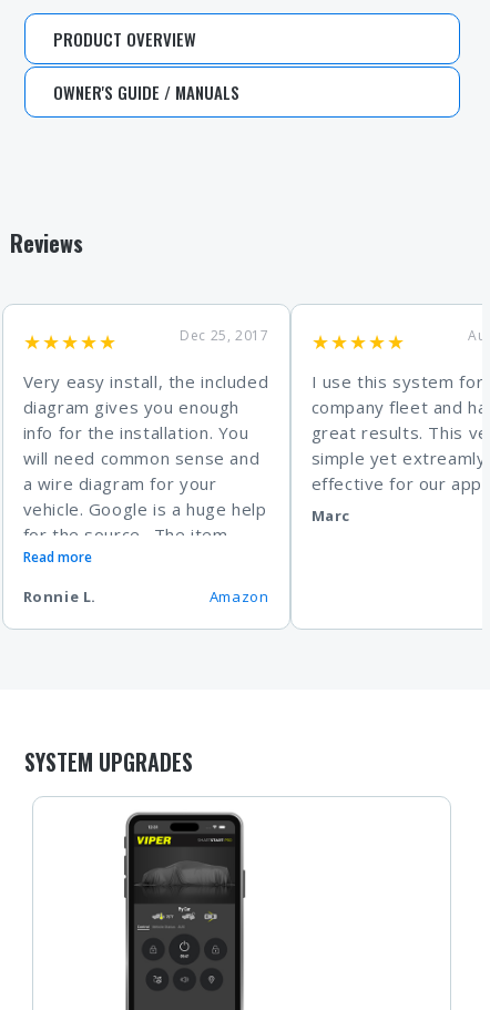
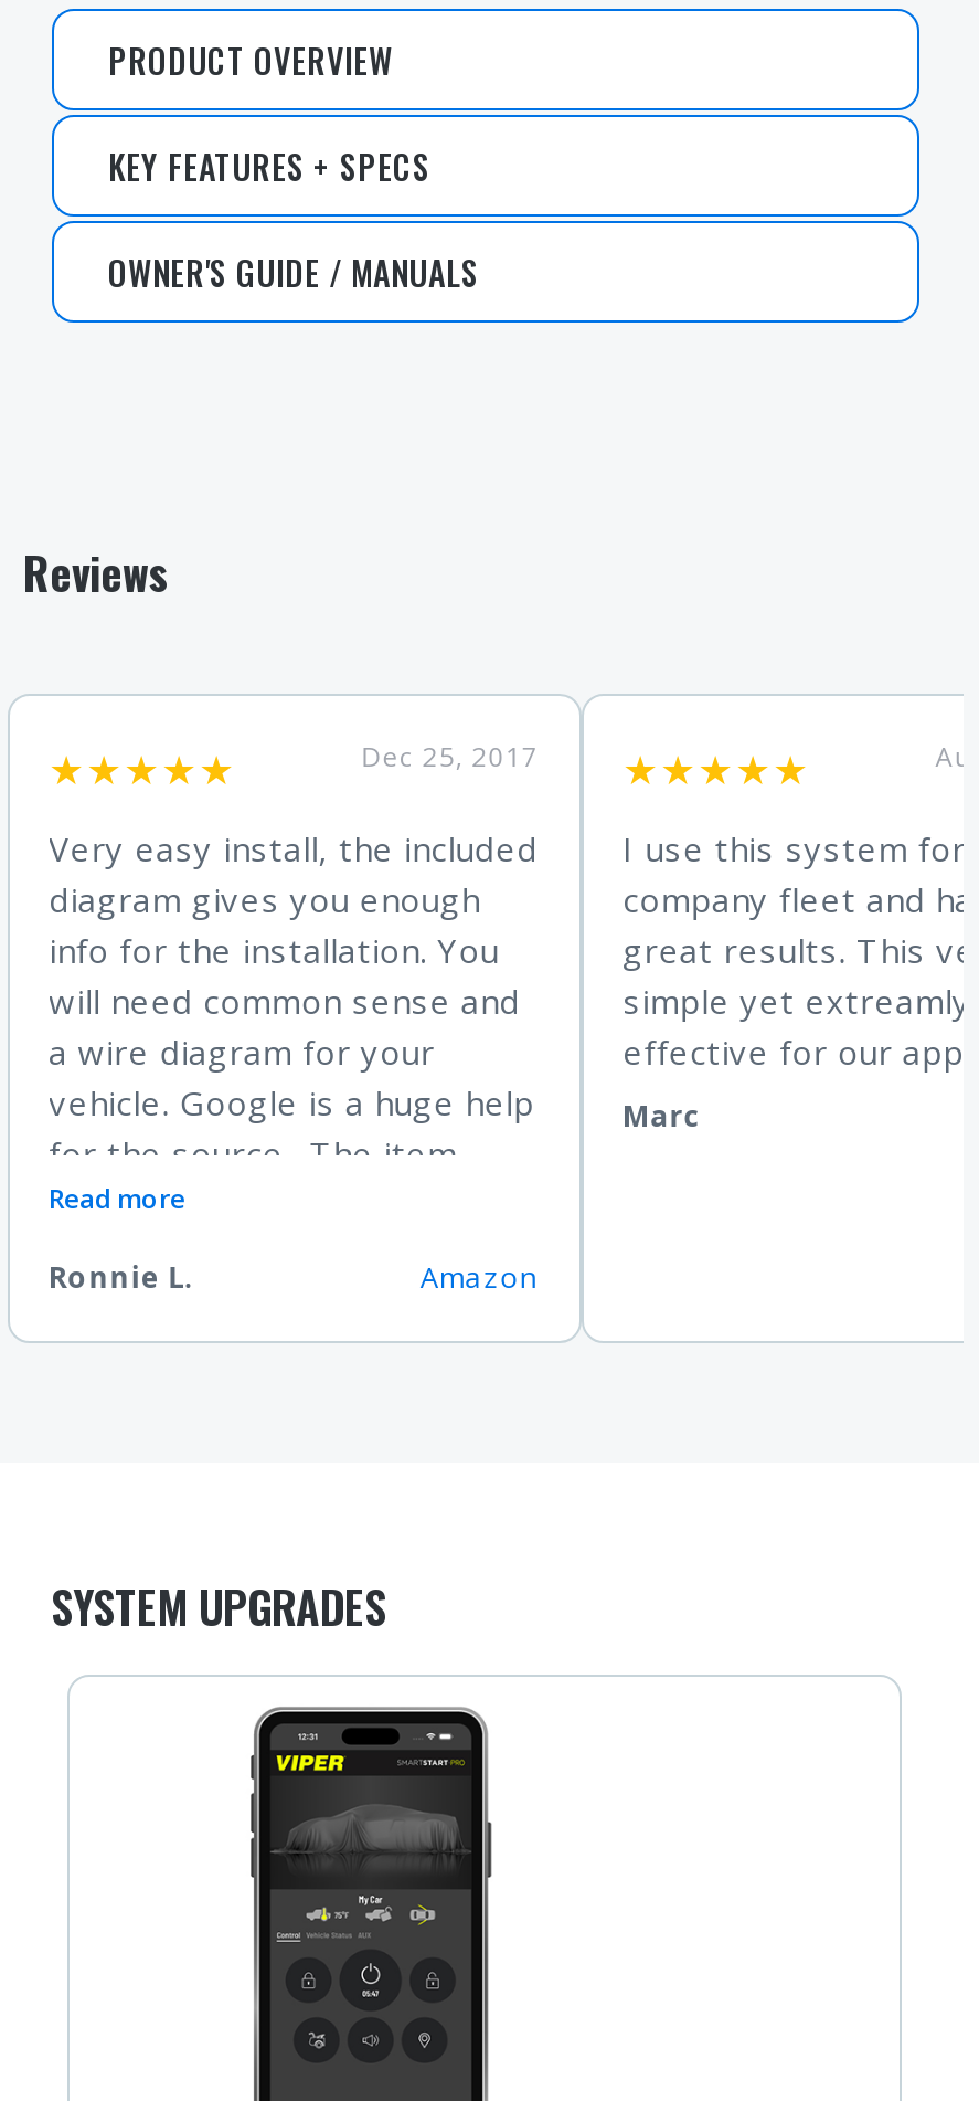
+ KEY FEATURES + SPECS
